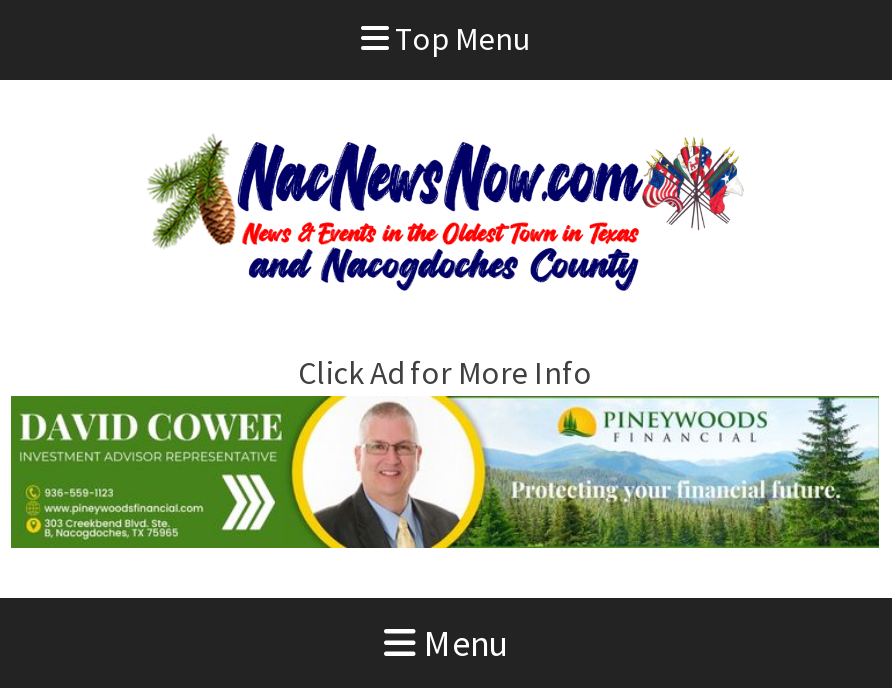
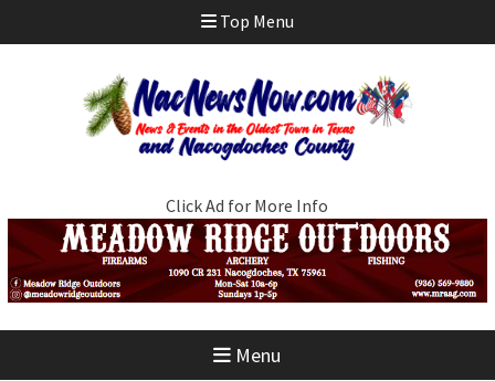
- [image]
+ [image]
